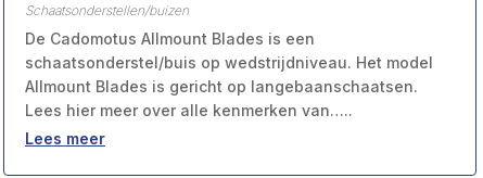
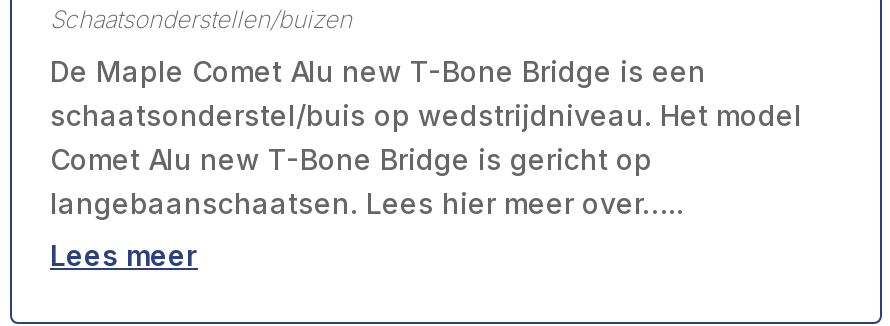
- De Cadomotus Allmount Blades is een
+ De Maple Comet Alu new T-Bone Bridge is een

- Allmount Blades is gericht op langebaanschaatsen.
- Lees hier meer over alle kenmerken van…..
+ Comet Alu new T-Bone Bridge is gericht op
+ langebaanschaatsen. Lees hier meer over…..
